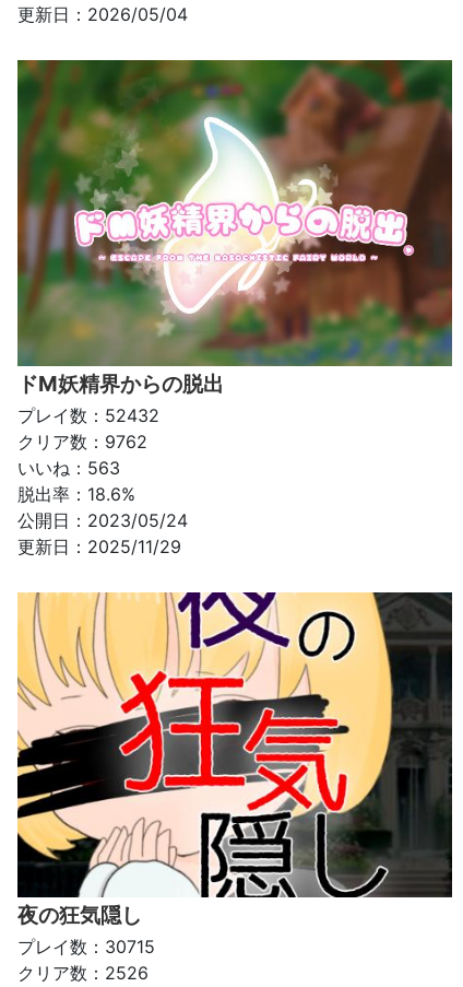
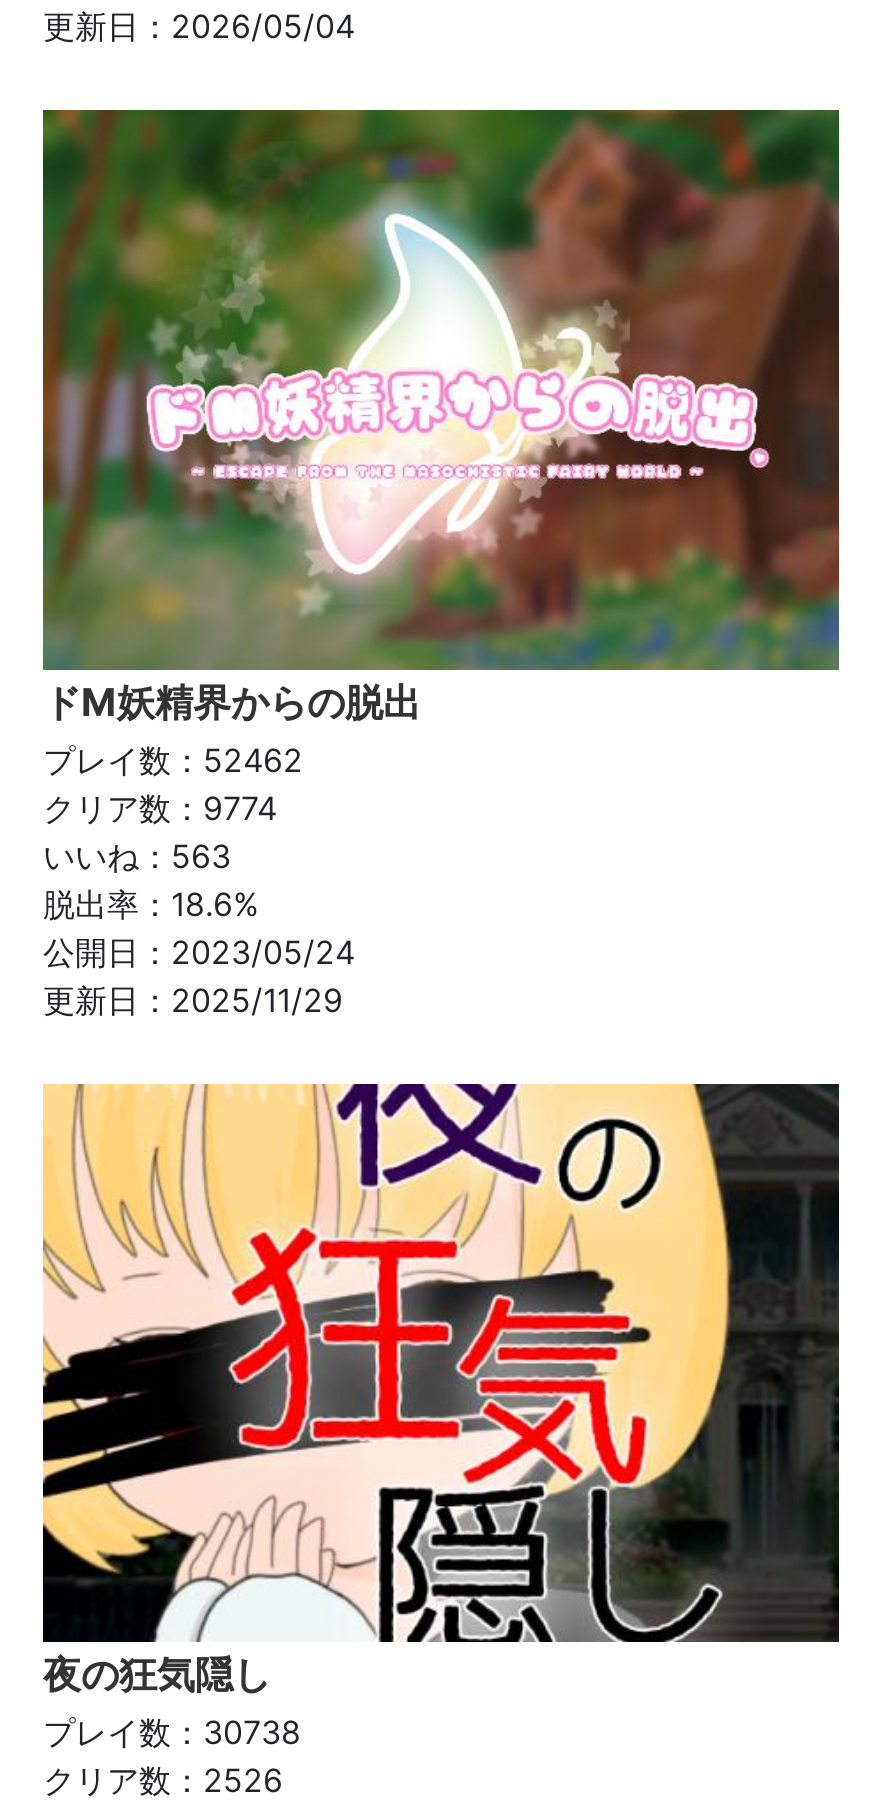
- プレイ数：52432
+ プレイ数：52462

- クリア数：9762
+ クリア数：9774

- プレイ数：30715
+ プレイ数：30738
